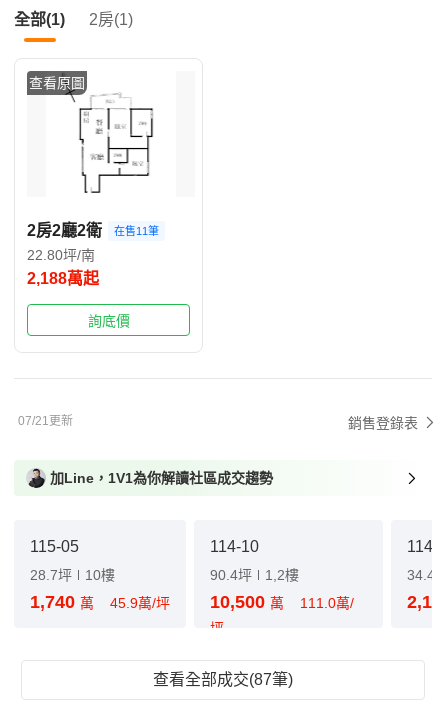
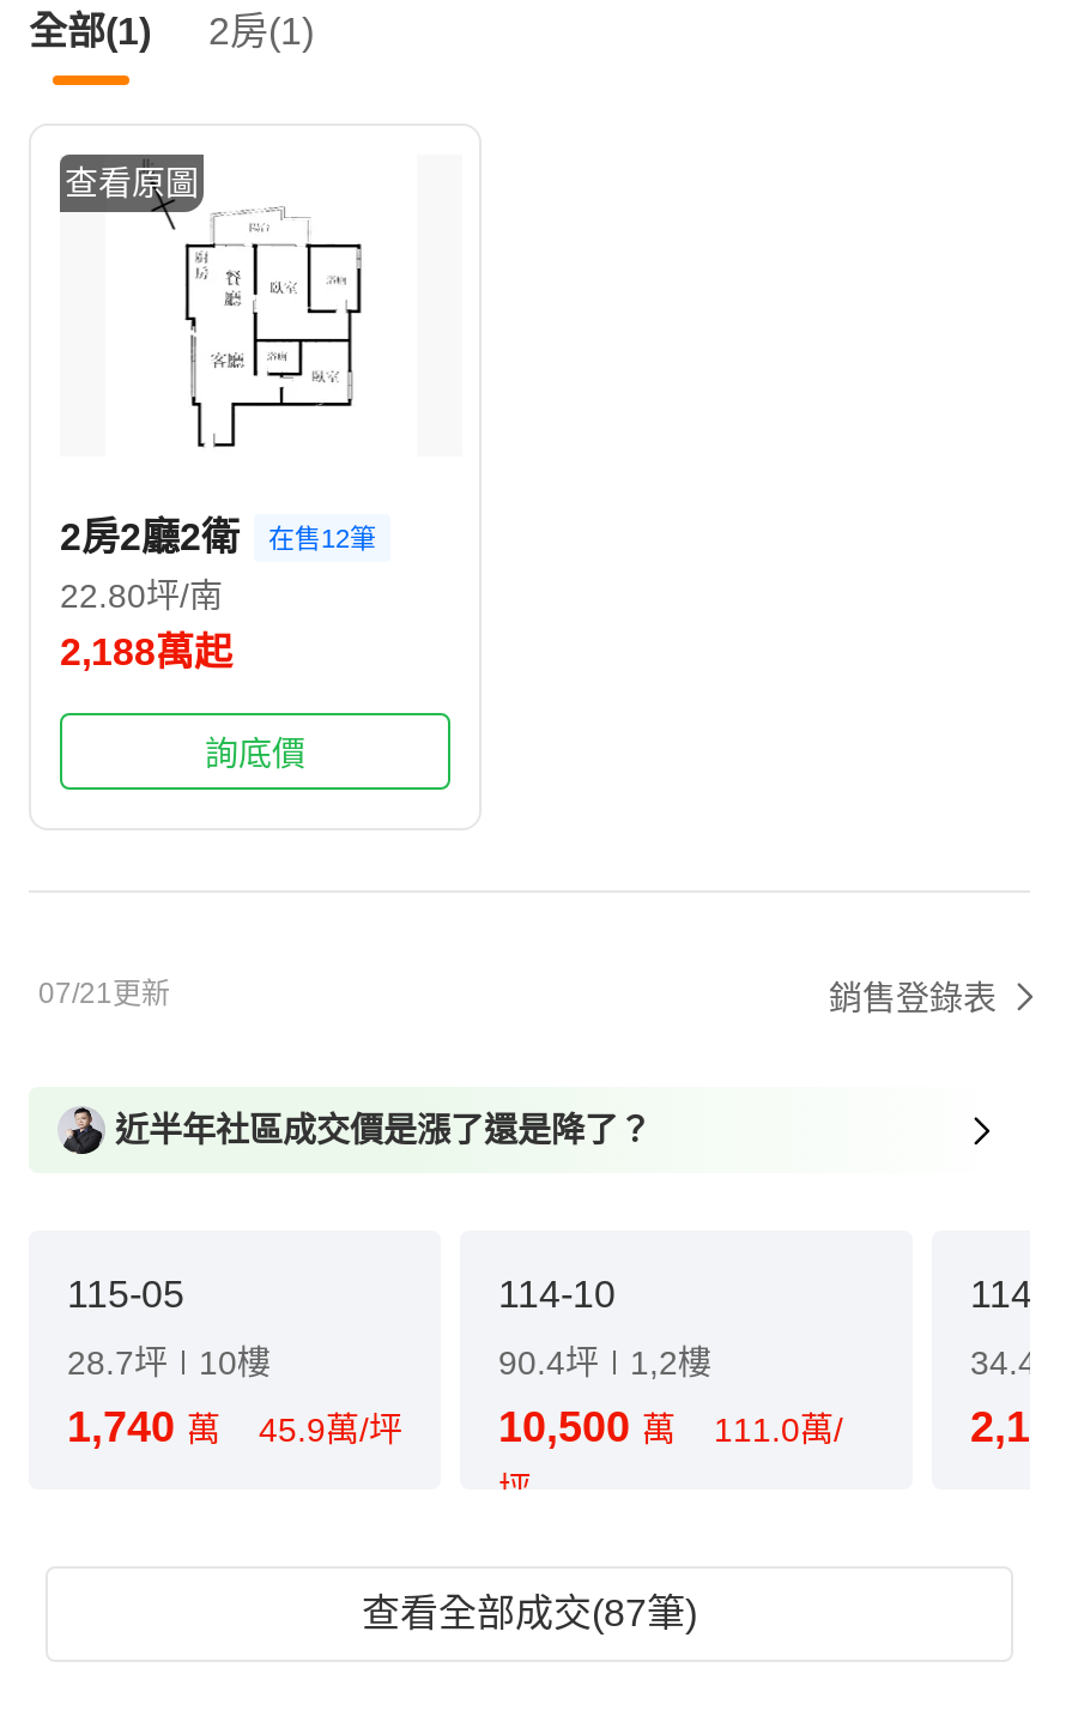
- 2房2廳2衛 在售11筆
+ 2房2廳2衛 在售12筆

- 加Line，1V1為你解讀社區成交趨勢
+ 近半年社區成交價是漲了還是降了？
